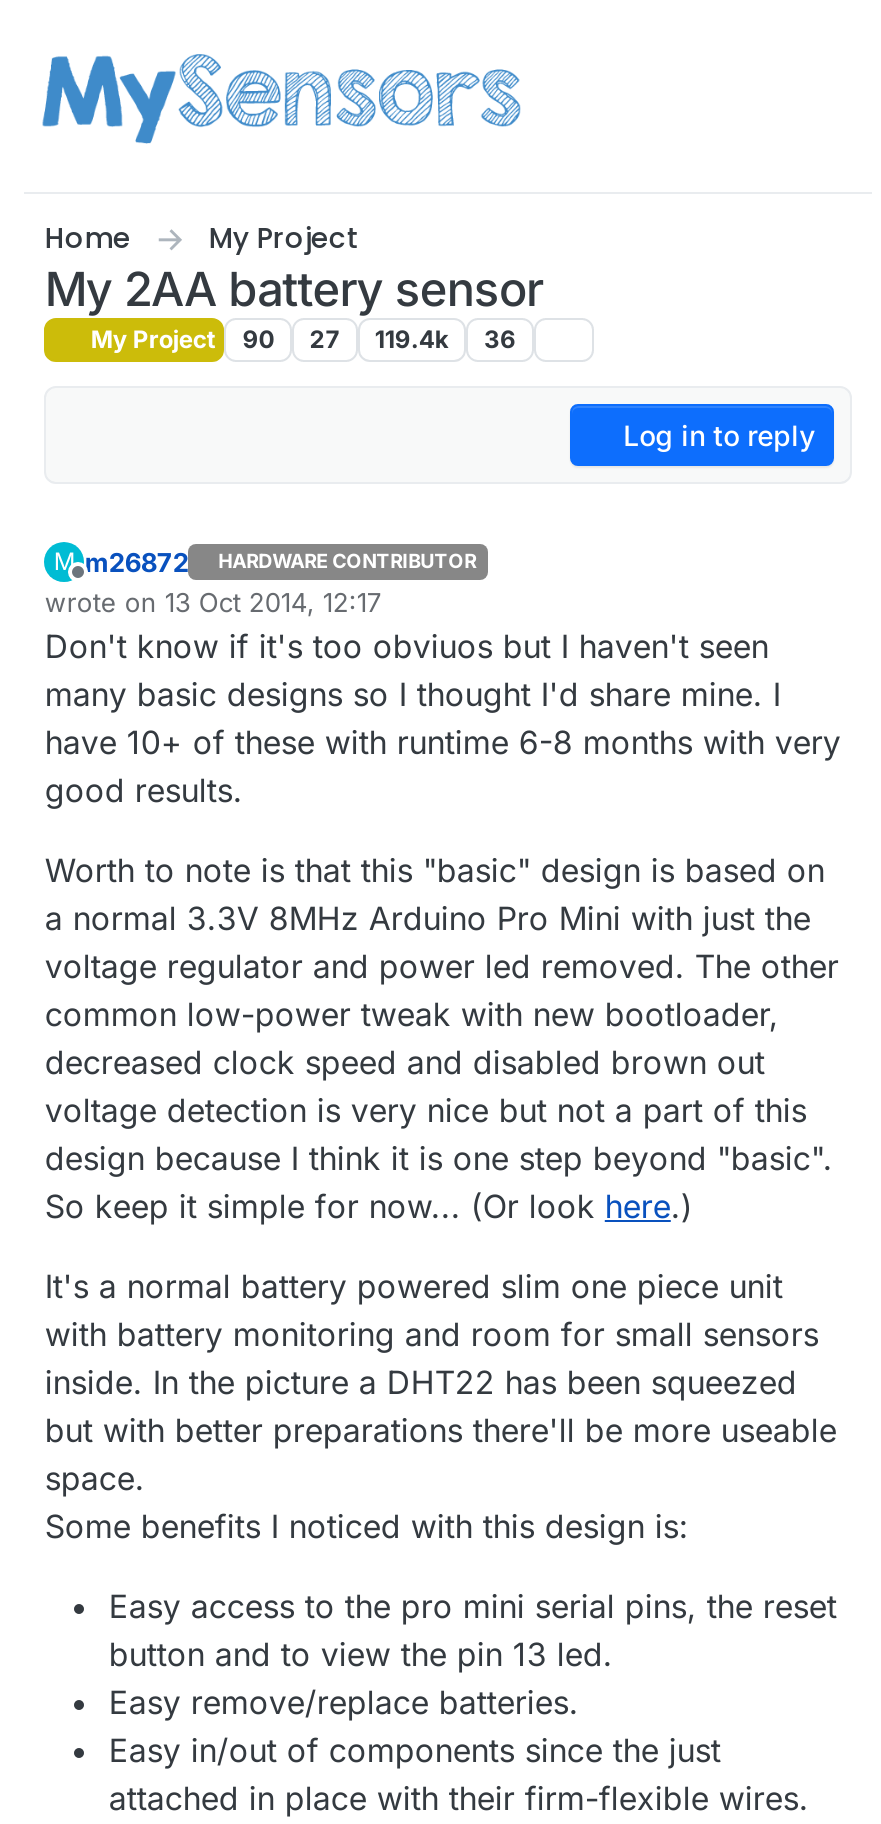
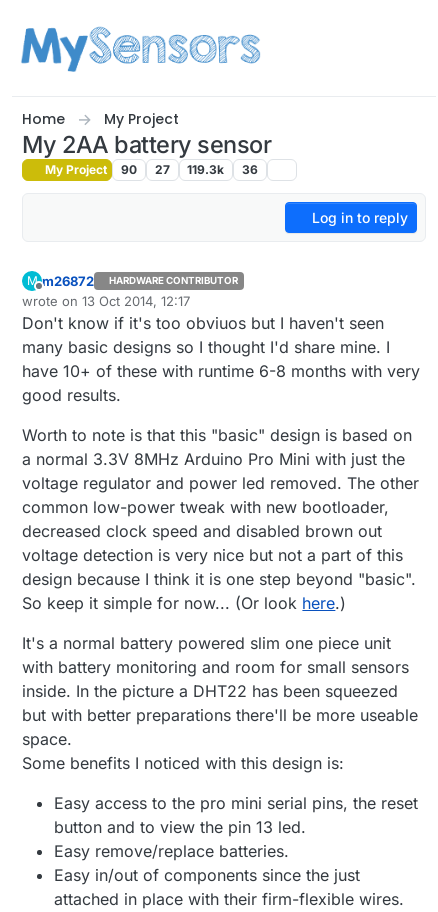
- My Project 90 27 119.4k 36
+ My Project 90 27 119.3k 36
